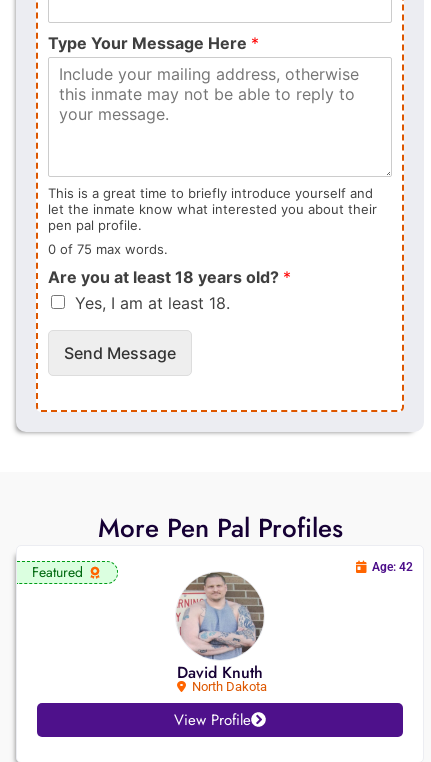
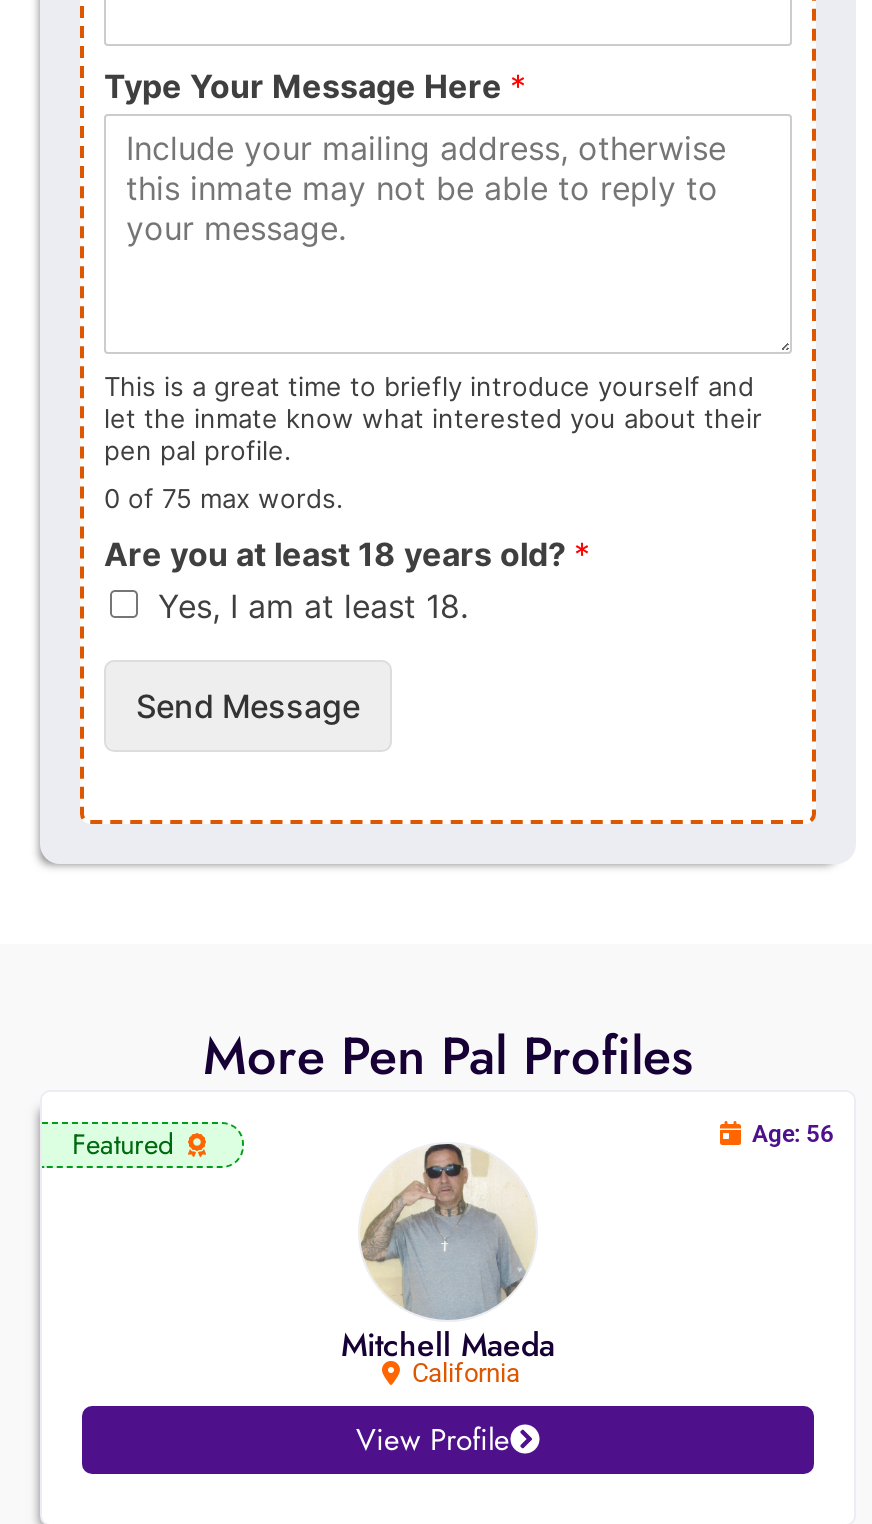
- Age: 42
+ Age: 56

- [image]
- David Knuth
- North Dakota
+ [image]
+ Mitchell Maeda
+ California
